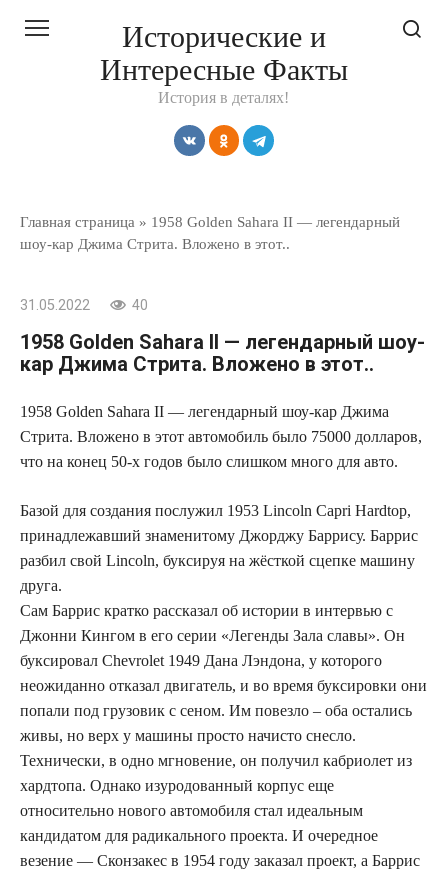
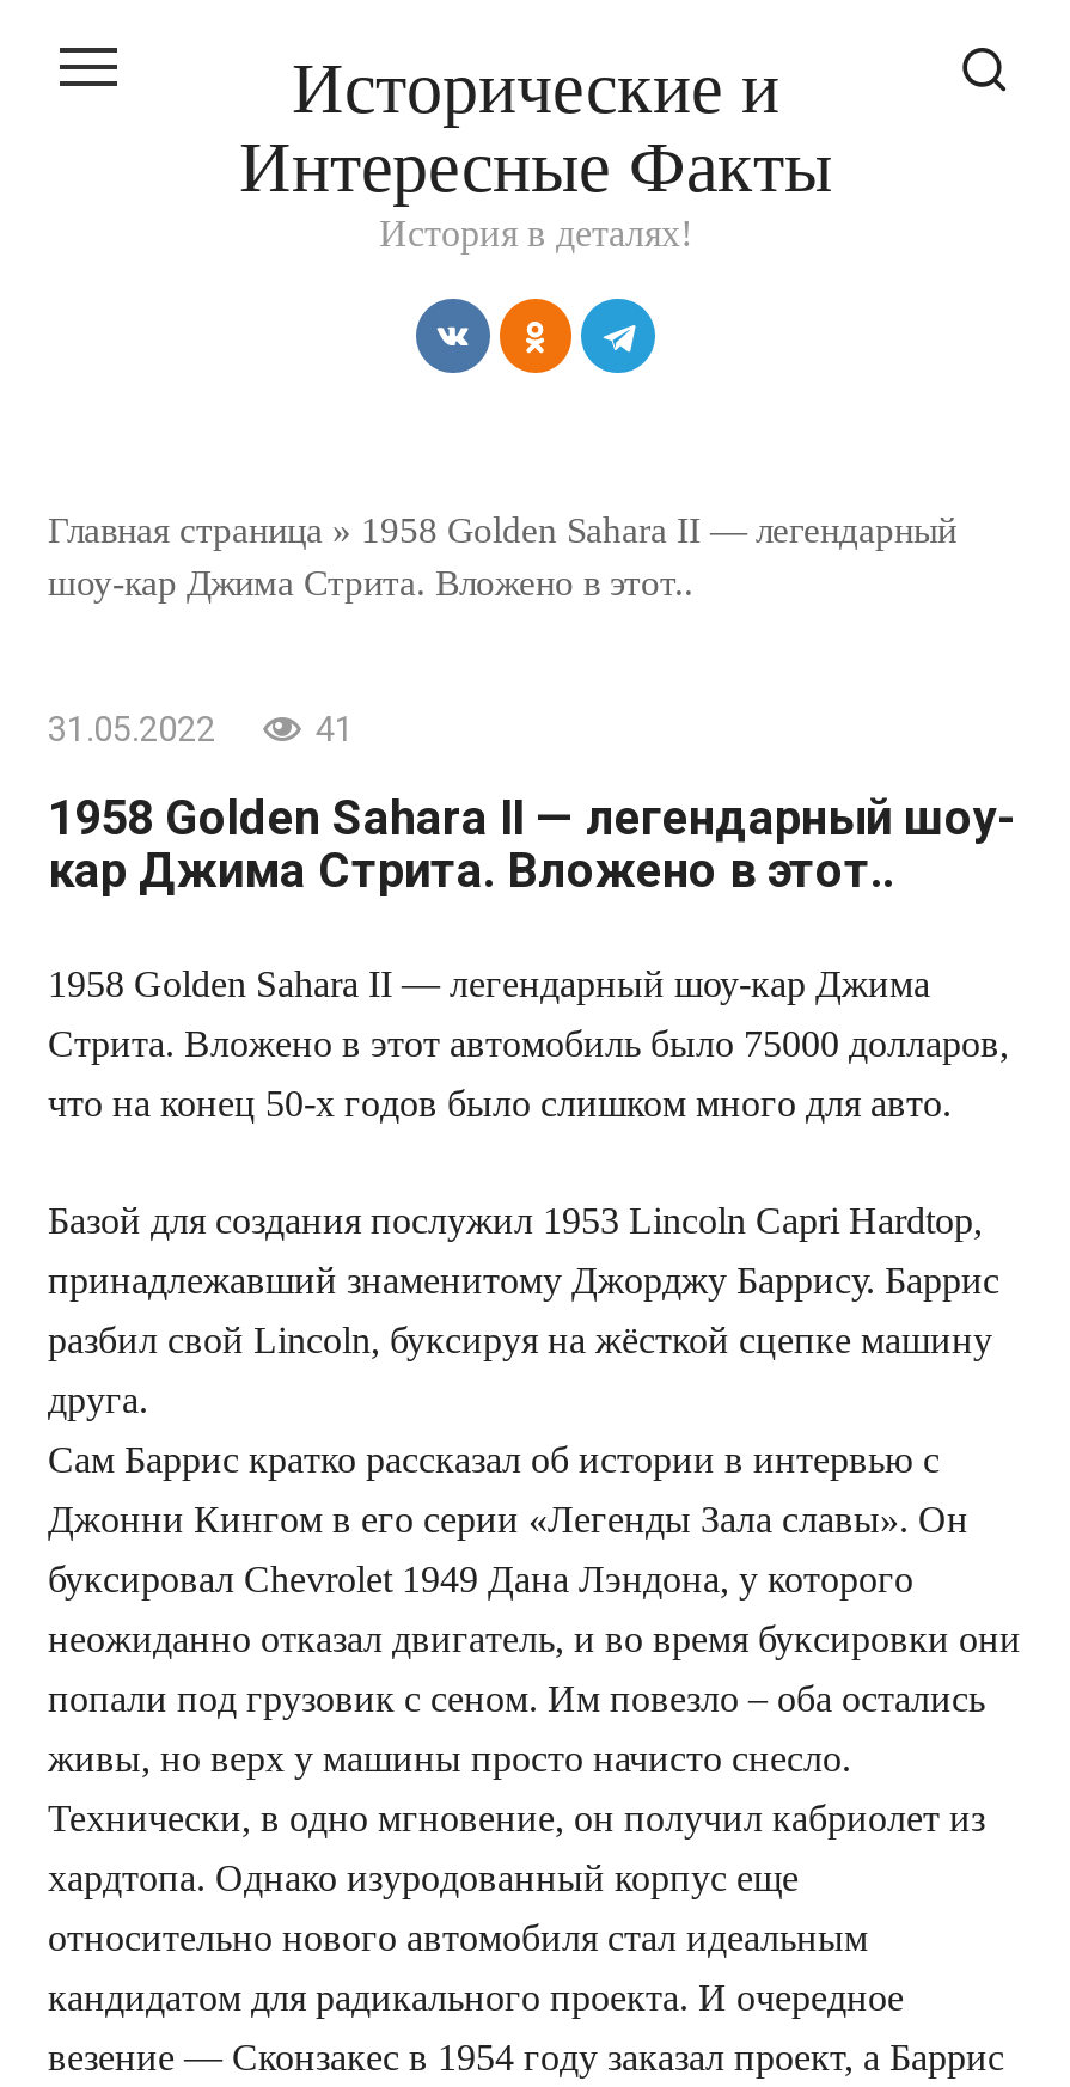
- 40
+ 41
